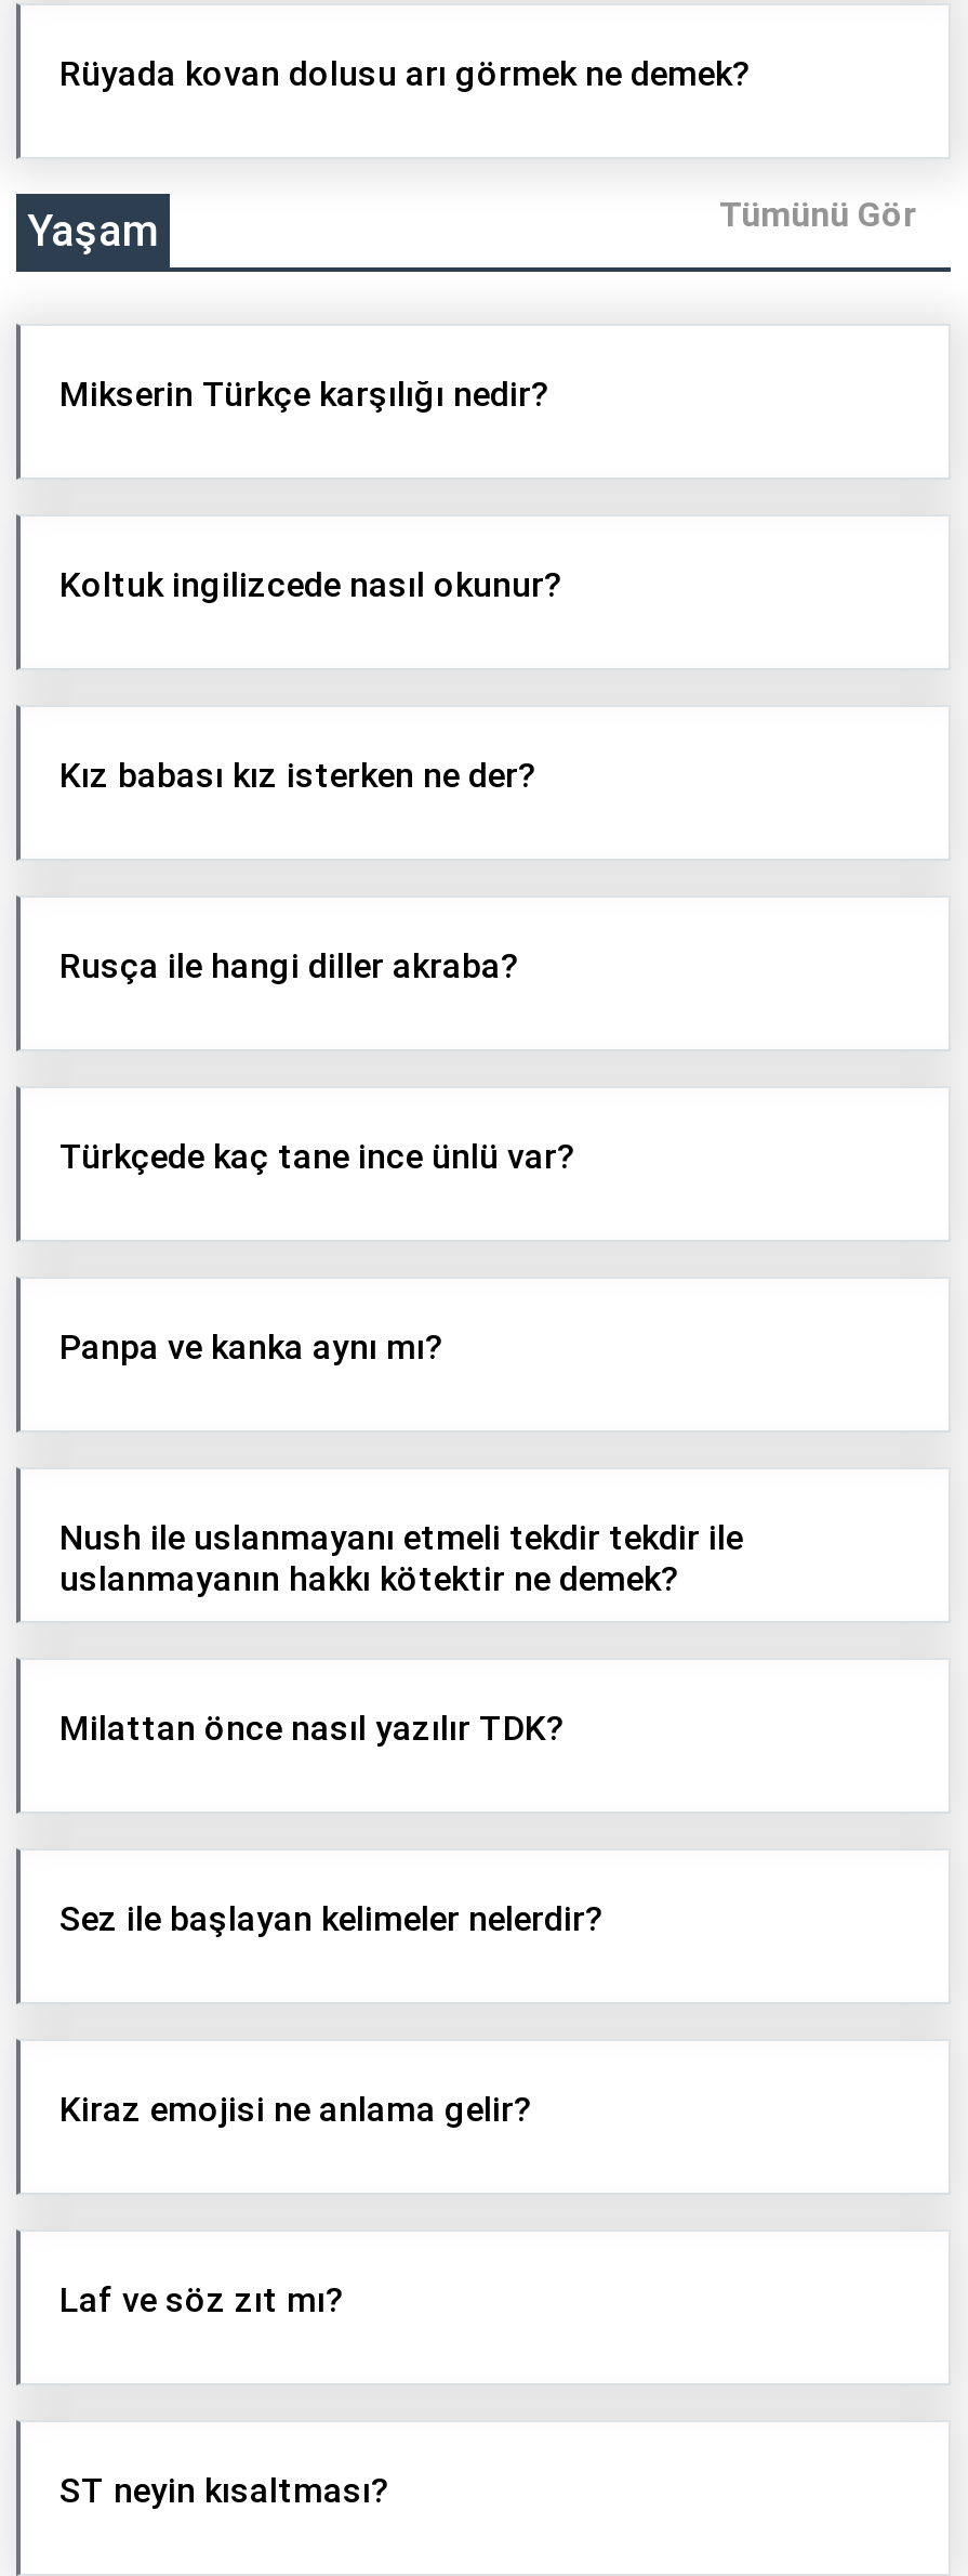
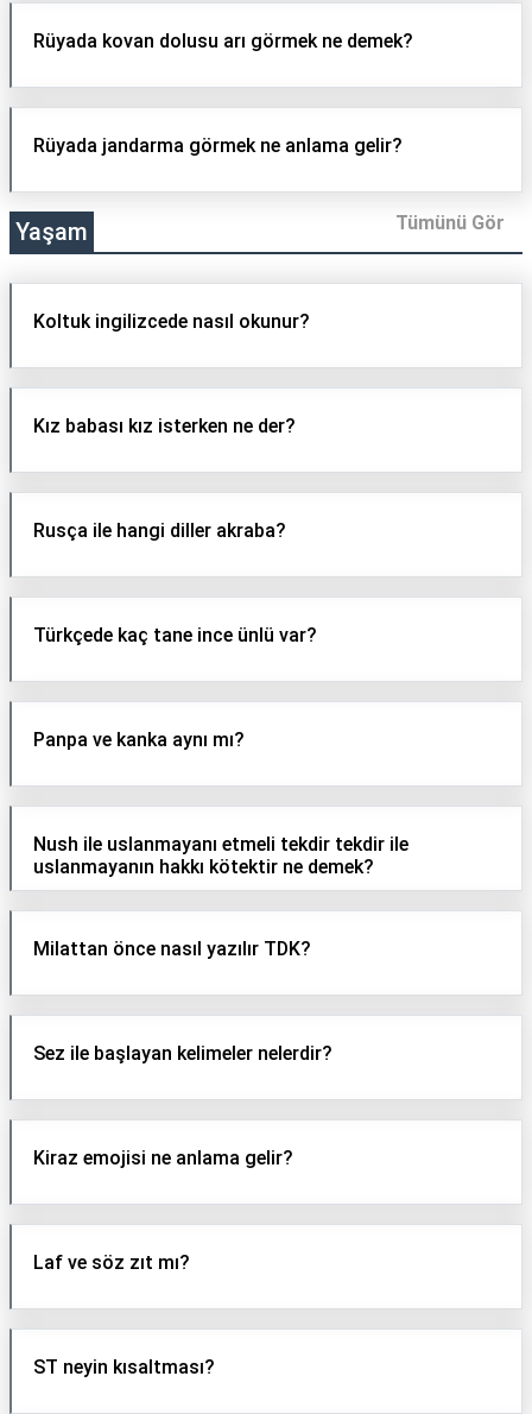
+ Rüyada jandarma görmek ne anlama gelir?

moved down: Yaşam | Tümünü Gör

- Mikserin Türkçe karşılığı nedir?
